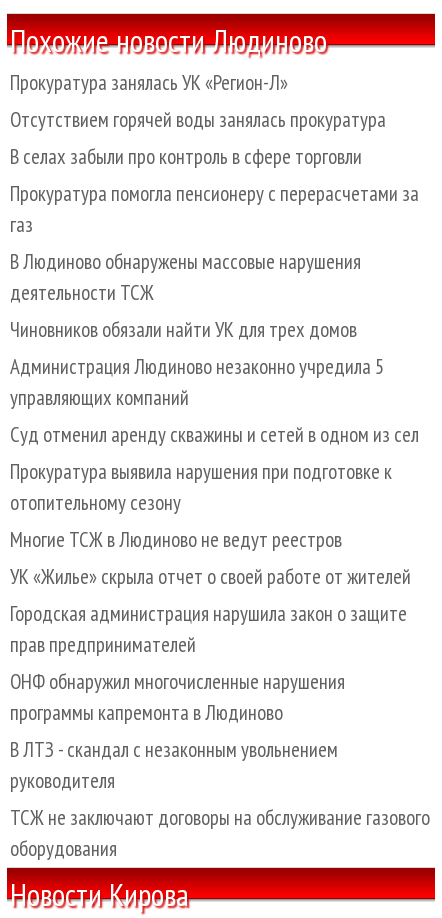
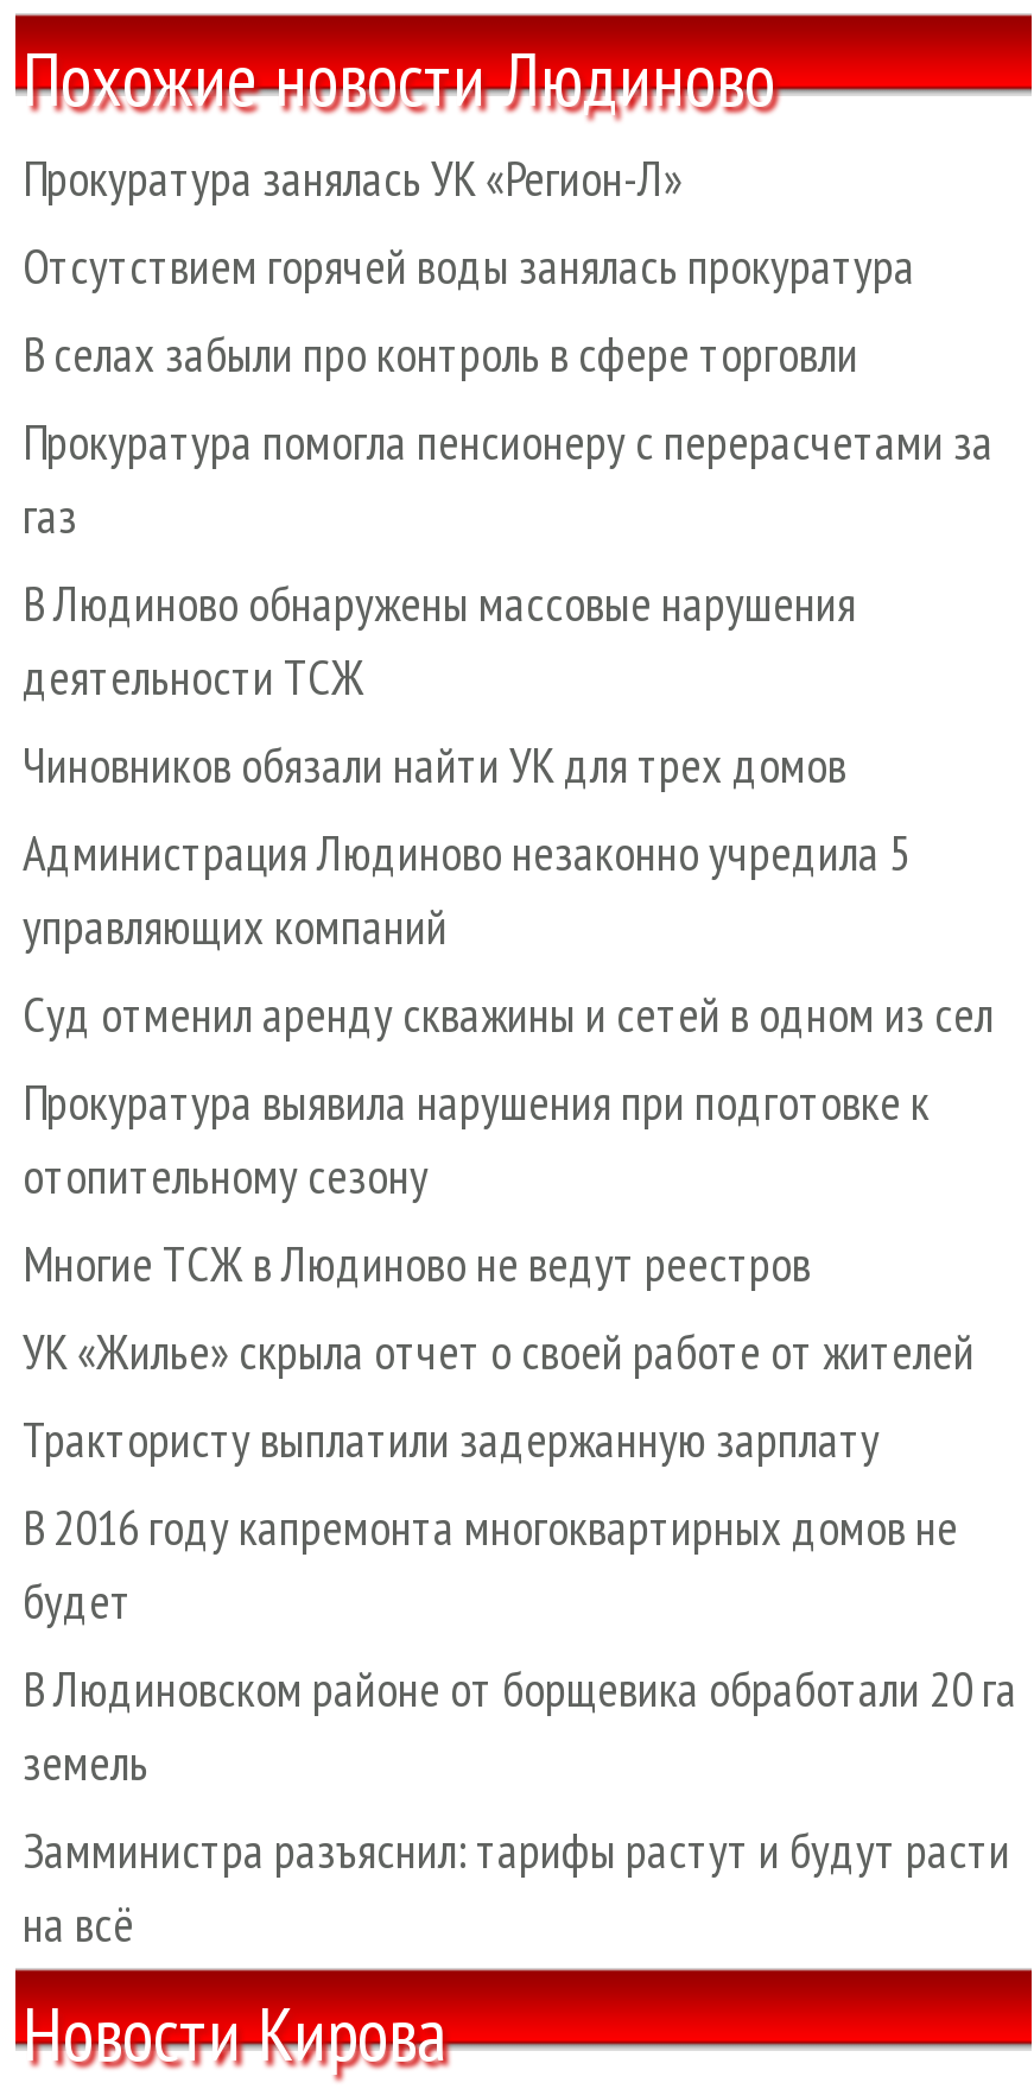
- Городская администрация нарушила закон о защите
- прав предпринимателей
- ОНФ обнаружил многочисленные нарушения
- программы капремонта в Людиново
- В ЛТЗ - скандал с незаконным увольнением
- руководителя
- ТСЖ не заключают договоры на обслуживание газового
- оборудования
+ Трактористу выплатили задержанную зарплату
+ В 2016 году капремонта многоквартирных домов не
+ будет
+ В Людиновском районе от борщевика обработали 20 га
+ земель
+ Замминистра разъяснил: тарифы растут и будут расти
+ на всё
